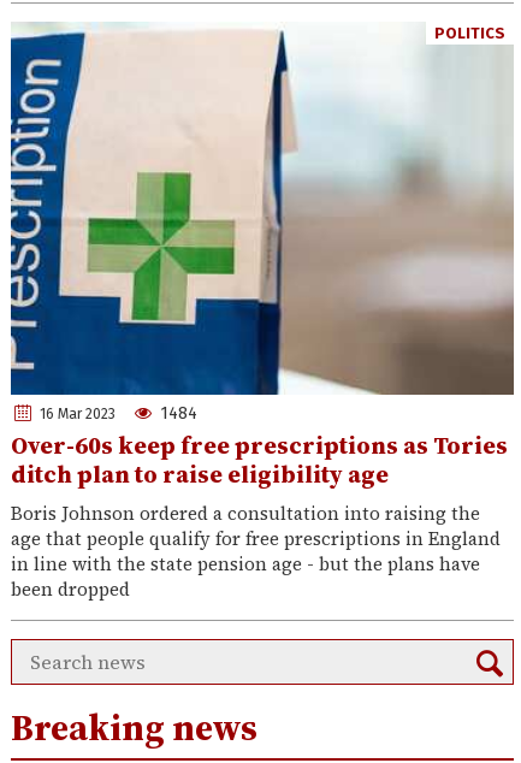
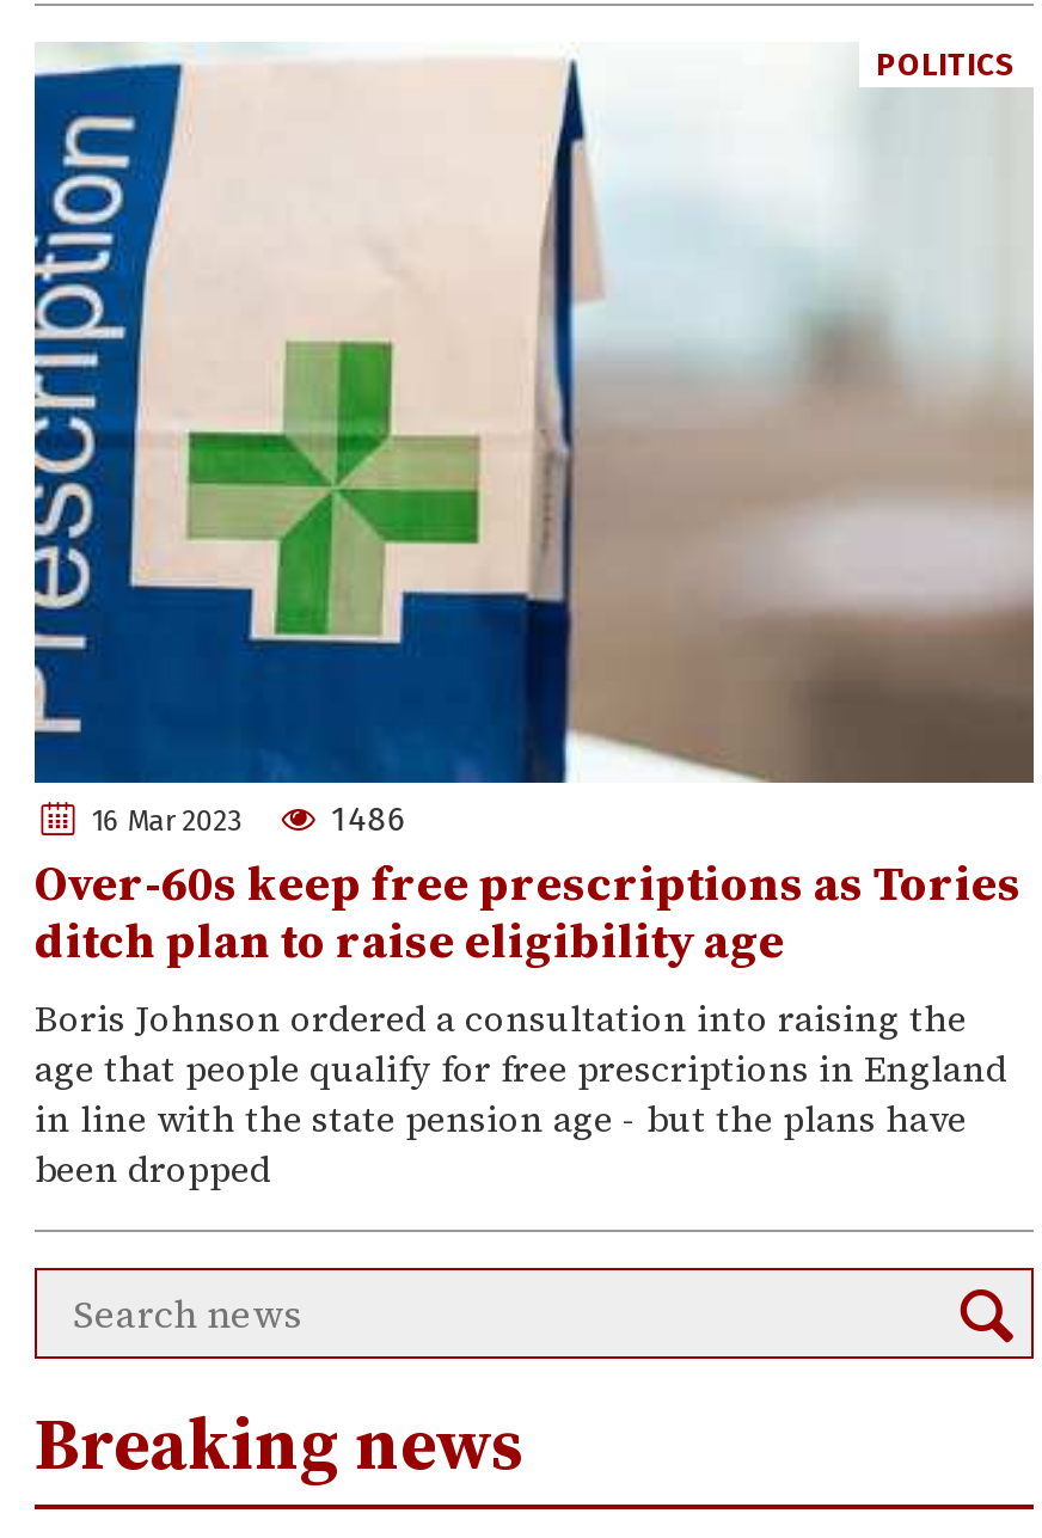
- 1484
+ 1486
